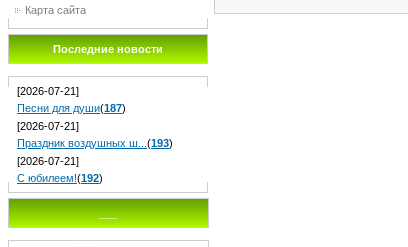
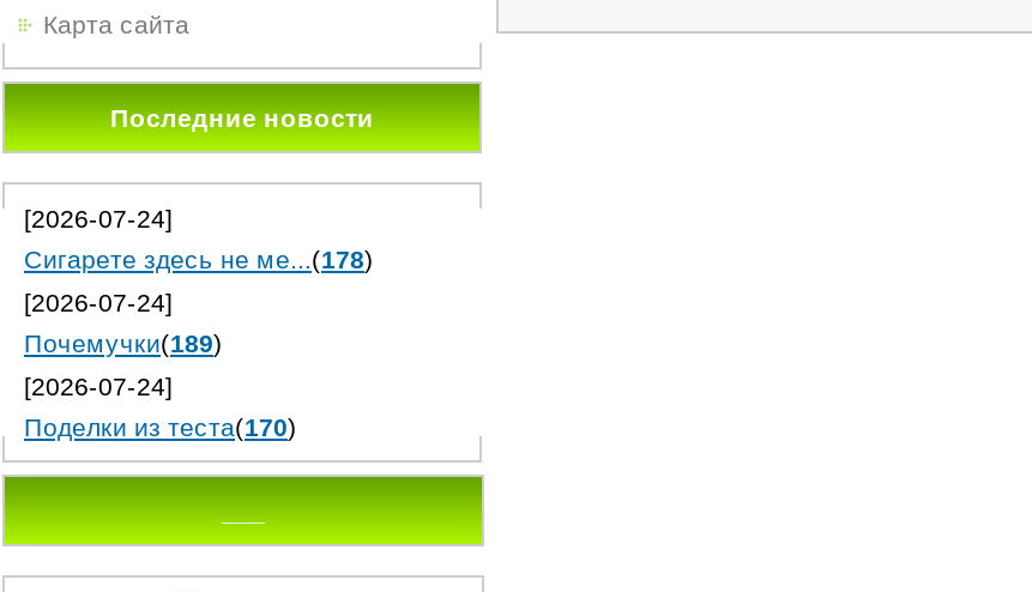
- [2026-07-21]
- Песни для души(187)
+ [2026-07-24]
+ Сигарете здесь не ме...(178)

- [2026-07-21]
- Праздник воздушных ш...(193)
+ [2026-07-24]
+ Почемучки(189)

- [2026-07-21]
- С юбилеем!(192)
+ [2026-07-24]
+ Поделки из теста(170)
